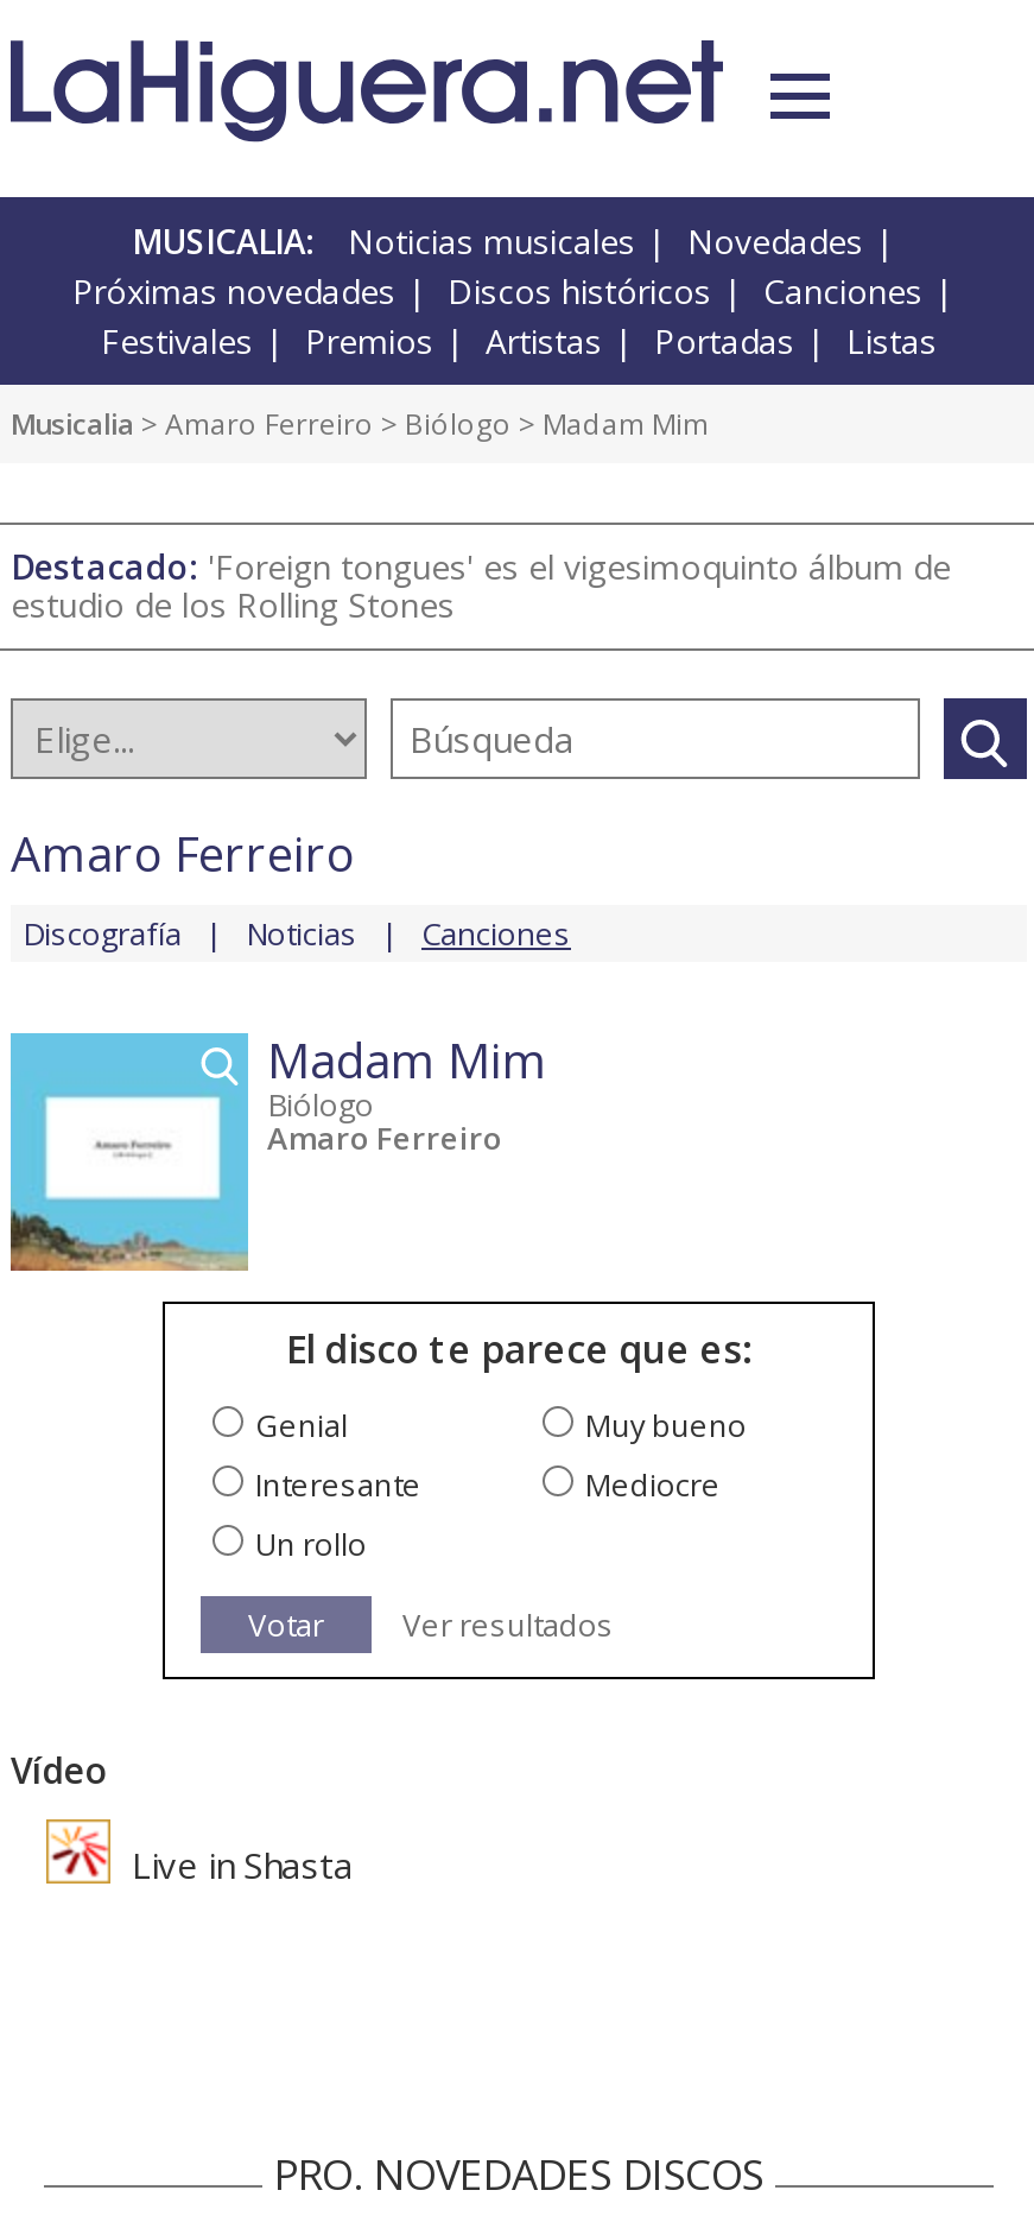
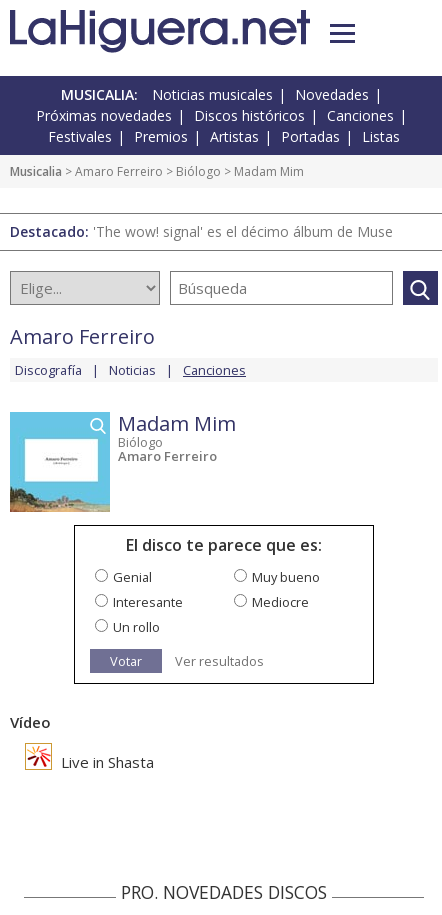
- Destacado: 'Foreign tongues' es el vigesimoquinto álbum de
- estudio de los Rolling Stones
+ Destacado: 'The wow! signal' es el décimo álbum de Muse
